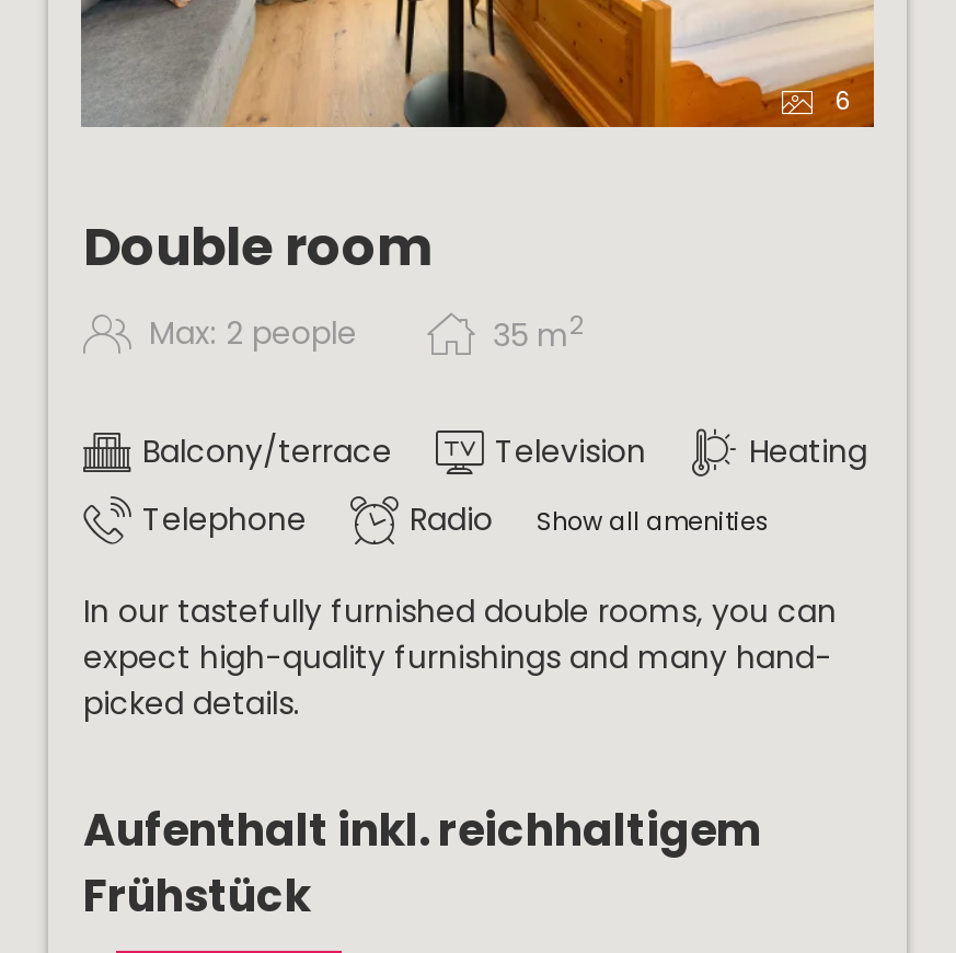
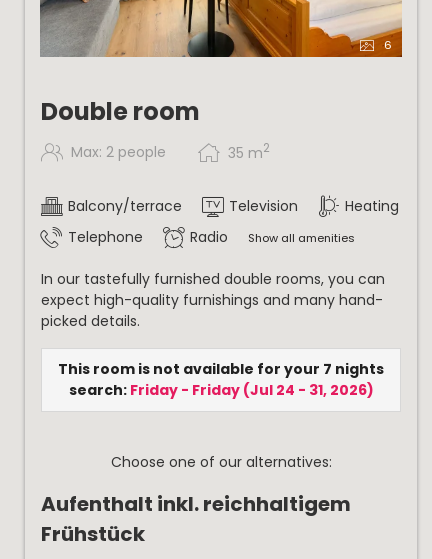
+ This room is not available for your 7 nights
+ search: Friday - Friday (Jul 24 - 31, 2026)

+ Choose one of our alternatives:
